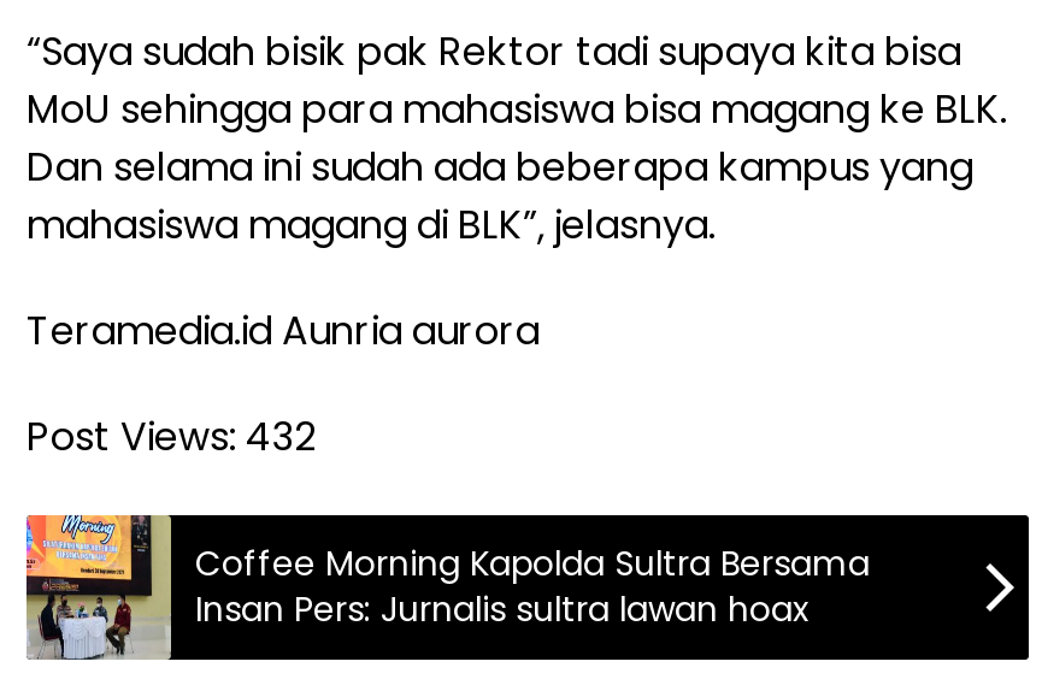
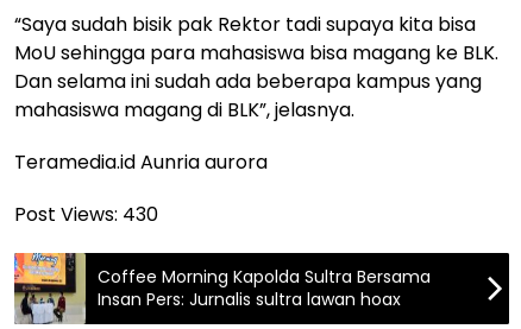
- Post Views: 432
+ Post Views: 430
